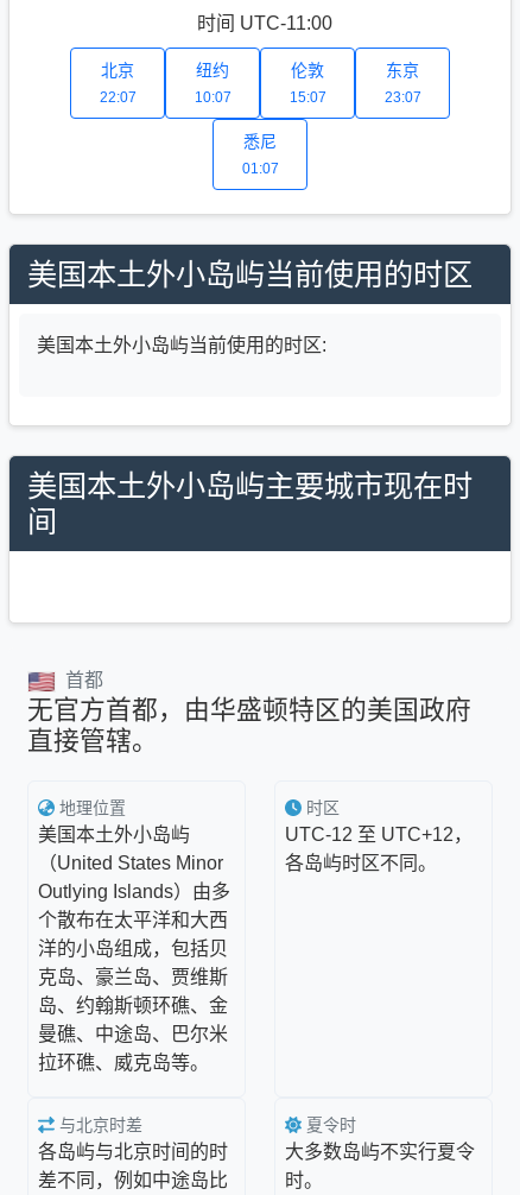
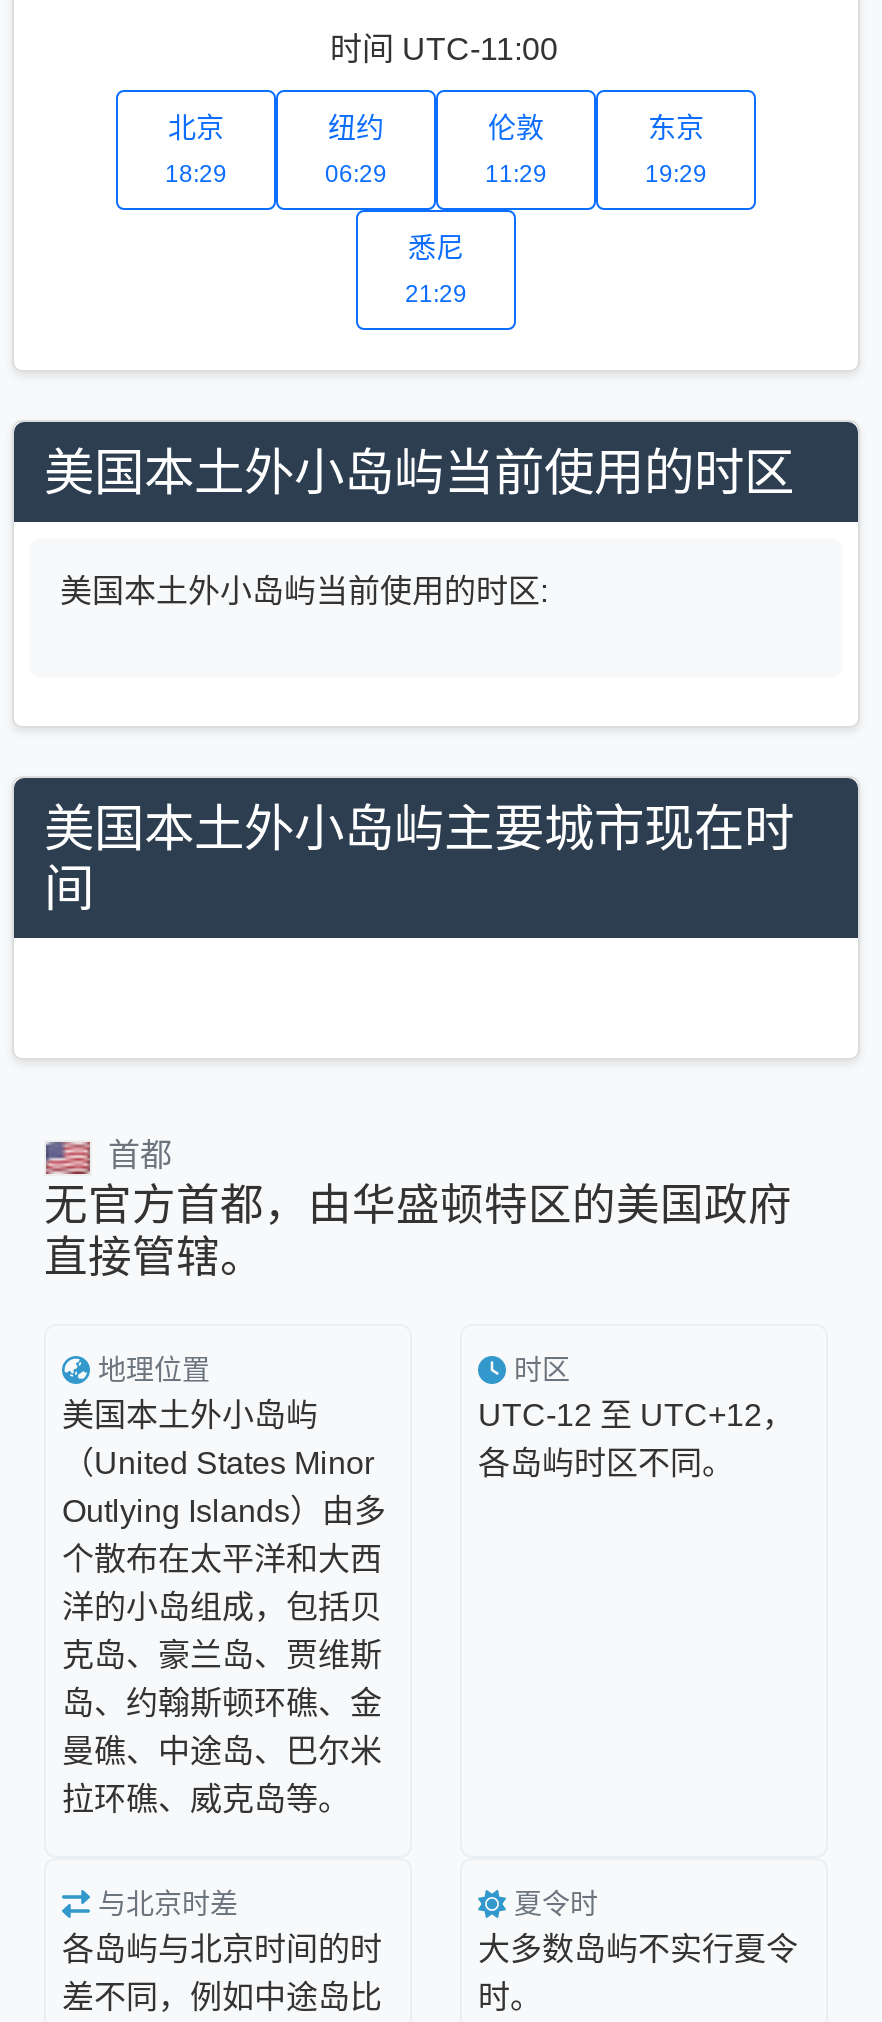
- 22:07
+ 18:29

- 10:07
+ 06:29

- 15:07
+ 11:29

- 23:07
+ 19:29

- 01:07
+ 21:29
